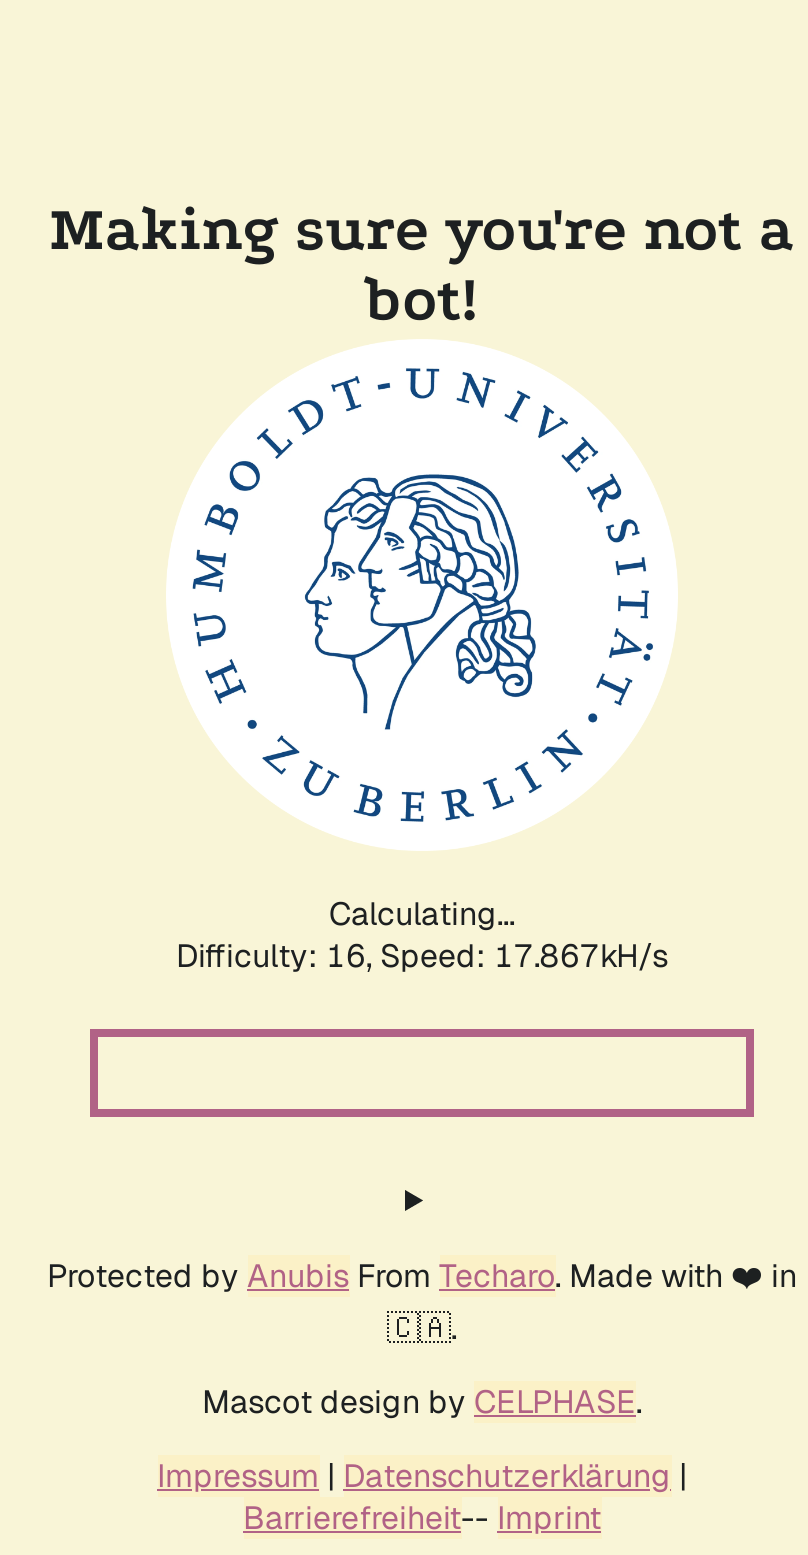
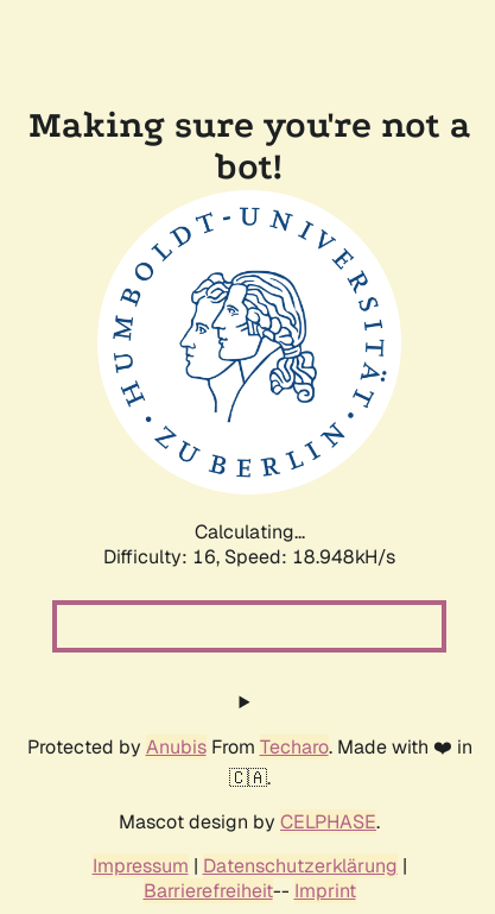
- Difficulty: 16, Speed: 17.867kH/s
+ Difficulty: 16, Speed: 18.948kH/s
